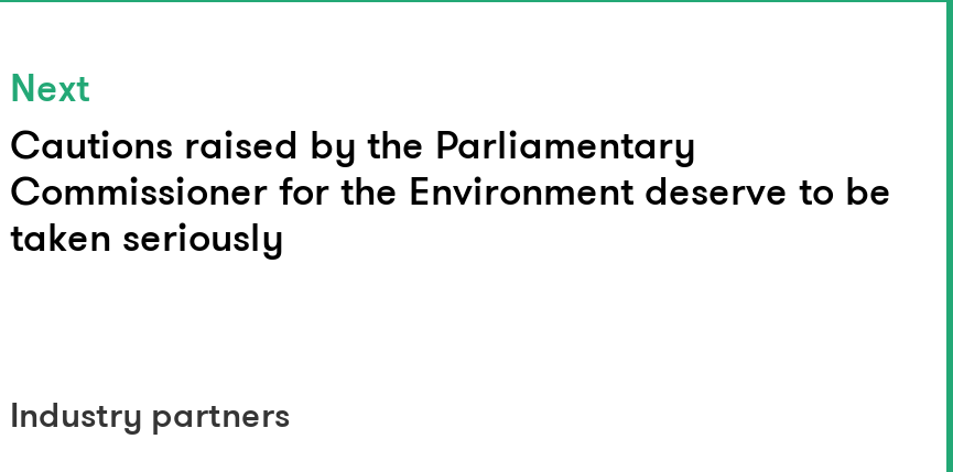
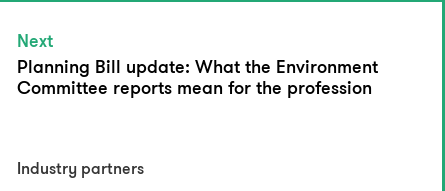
- Cautions raised by the Parliamentary
- Commissioner for the Environment deserve to be
- taken seriously
+ Planning Bill update: What the Environment
+ Committee reports mean for the profession
